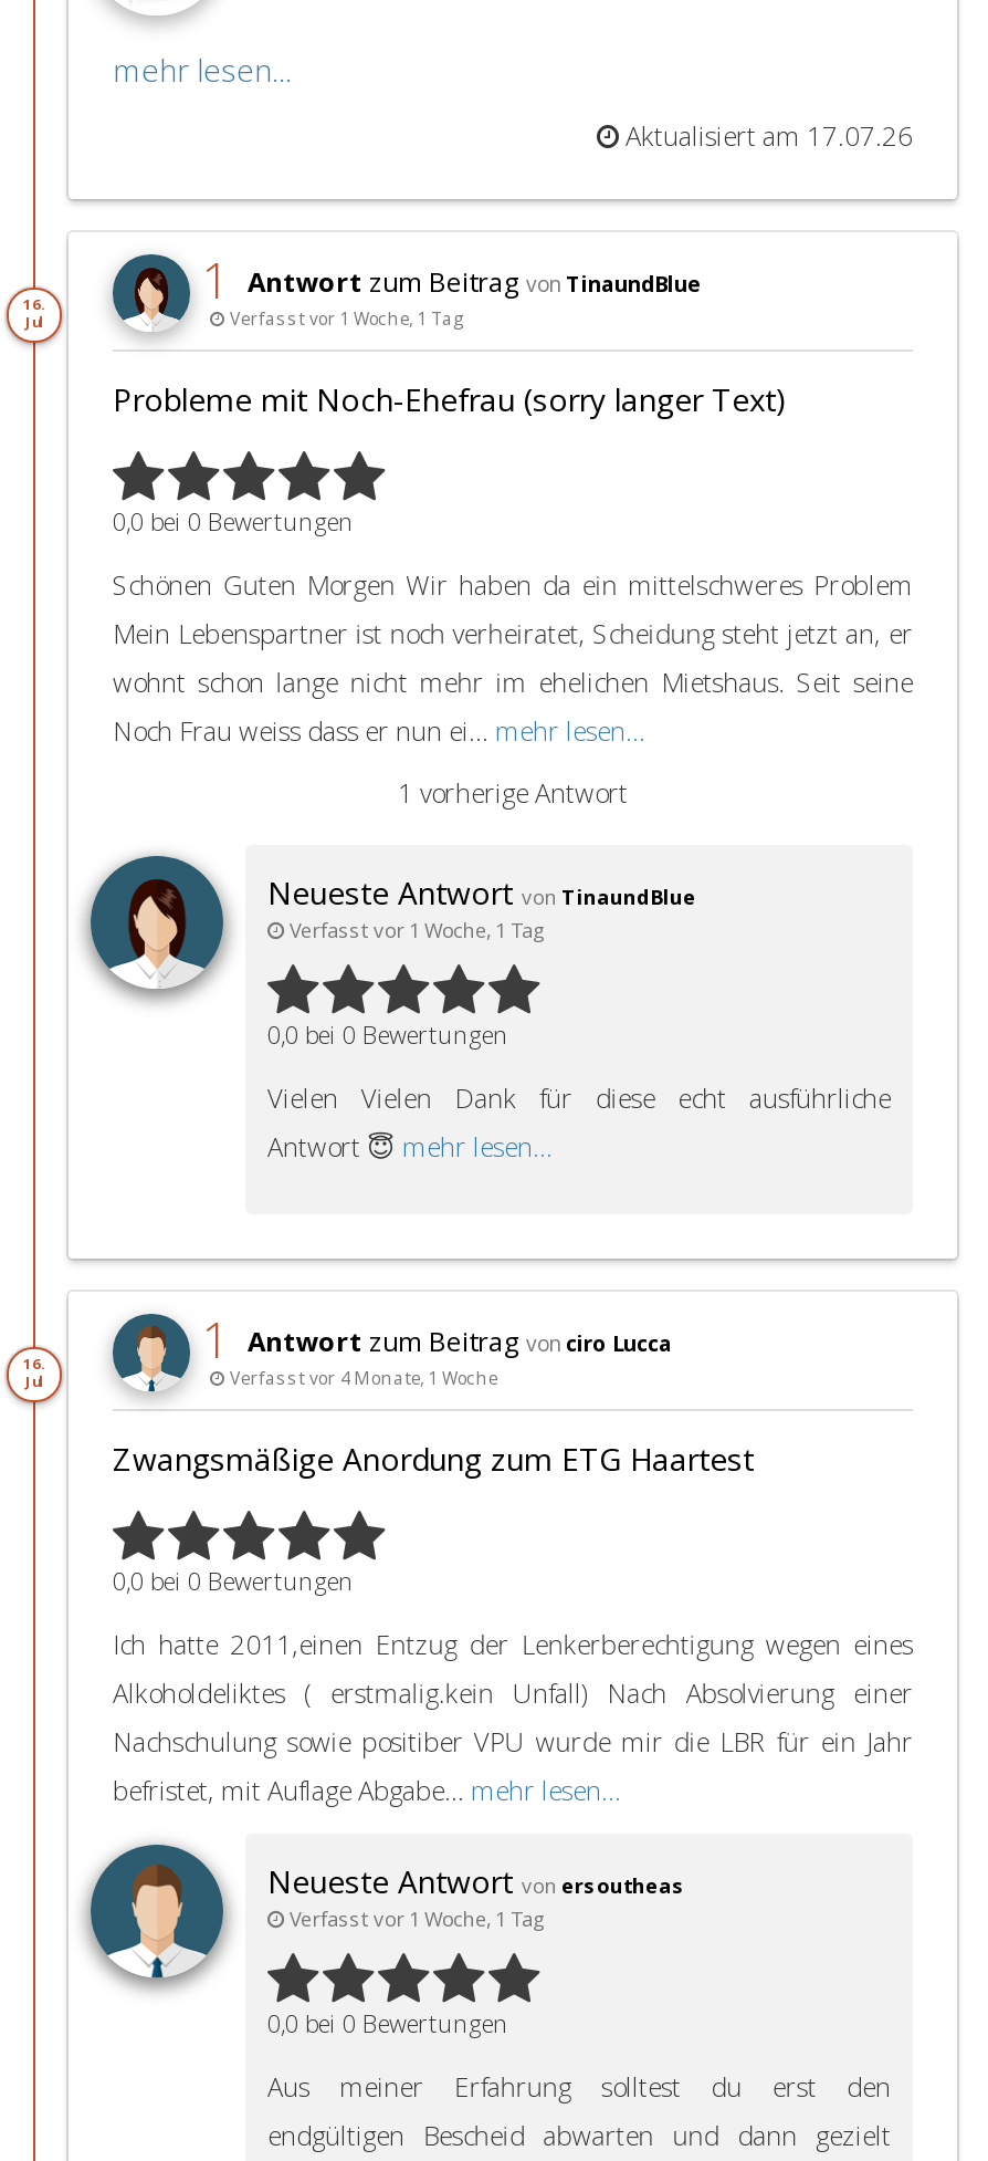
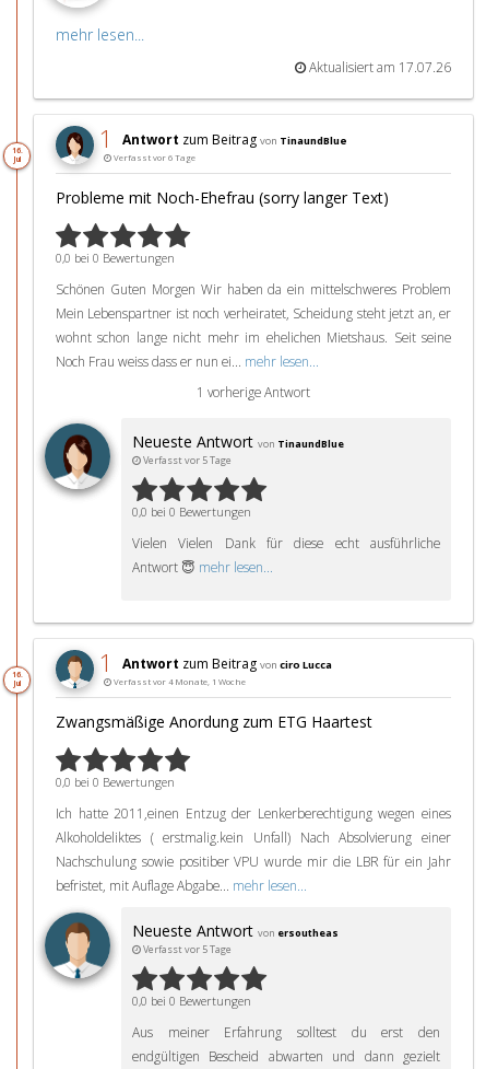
- Verfasst vor 1 Woche, 1 Tag
+ Verfasst vor 6 Tage

- Verfasst vor 1 Woche, 1 Tag
+ Verfasst vor 5 Tage

- Verfasst vor 1 Woche, 1 Tag
+ Verfasst vor 5 Tage
